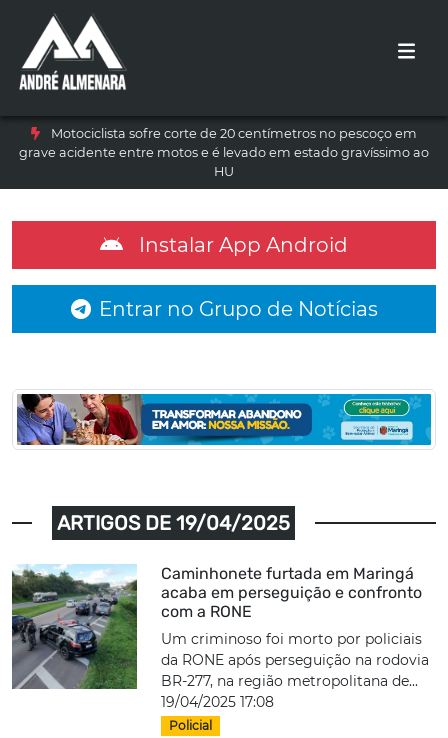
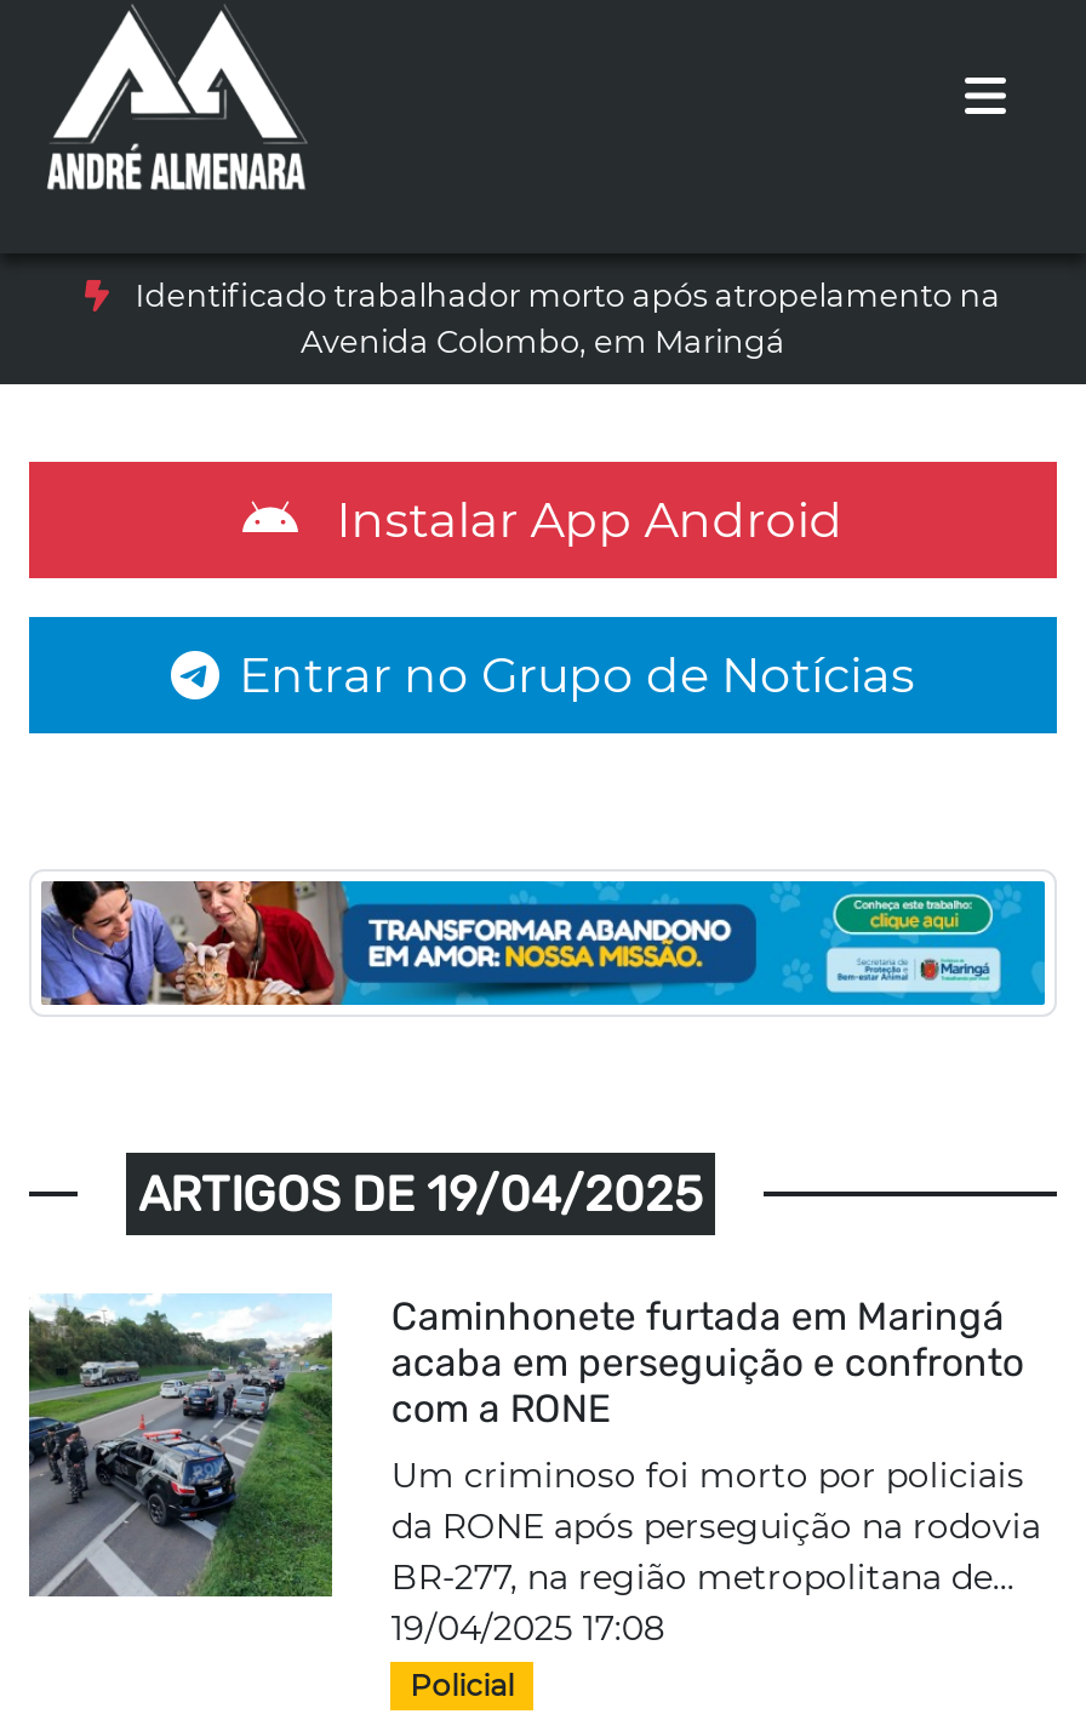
- Motociclista sofre corte de 20 centímetros no pescoço em
- grave acidente entre motos e é levado em estado gravíssimo ao
- HU
+ Identificado trabalhador morto após atropelamento na
+ Avenida Colombo, em Maringá
